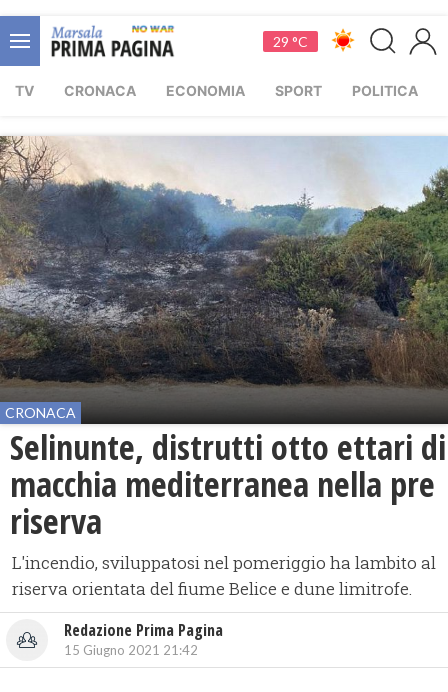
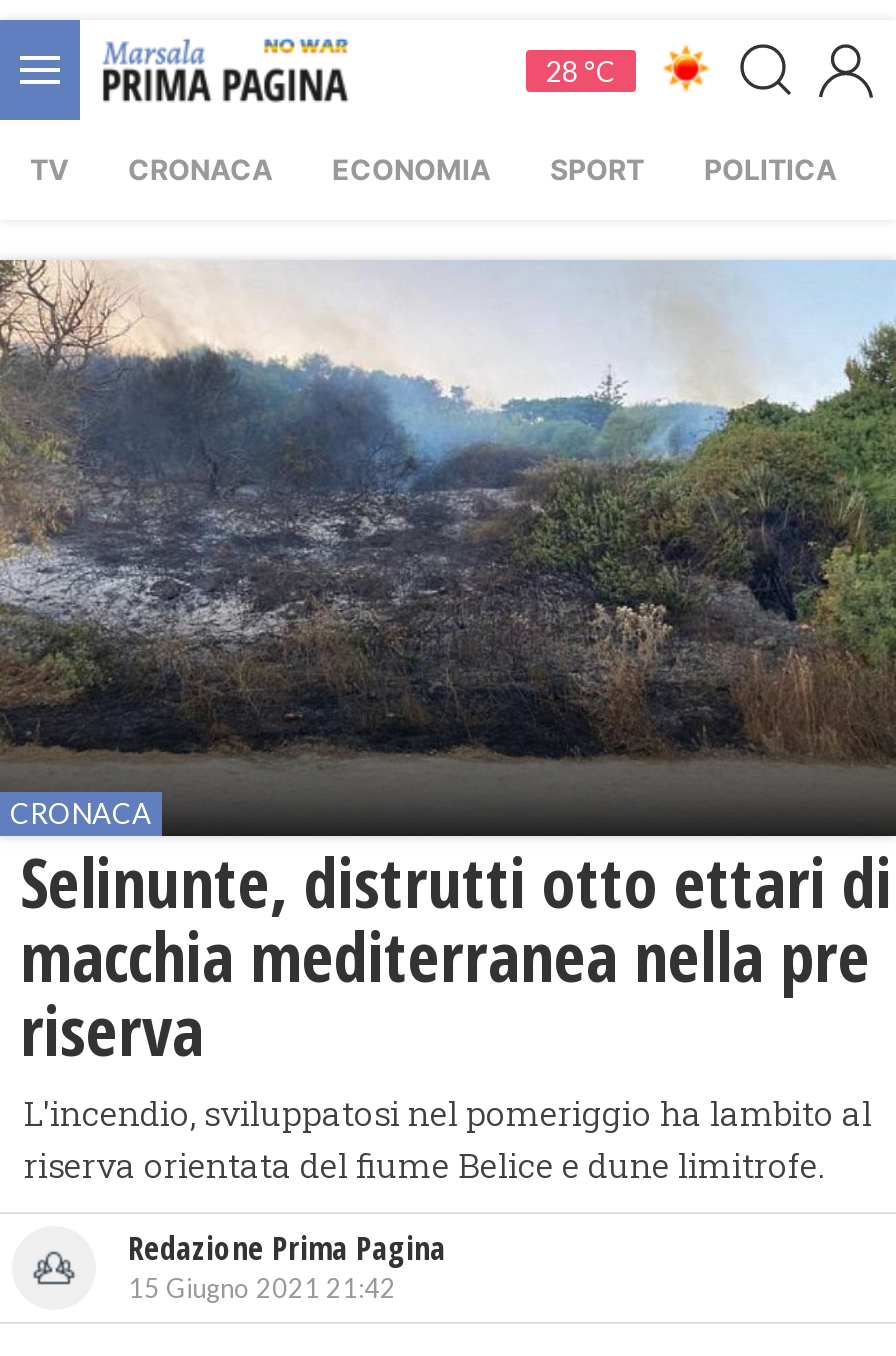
- 29 °C
+ 28 °C
